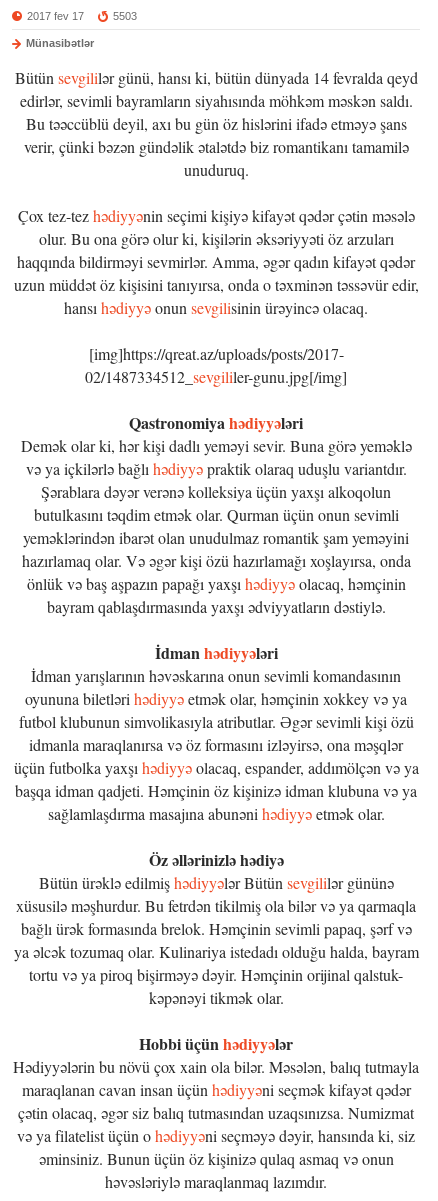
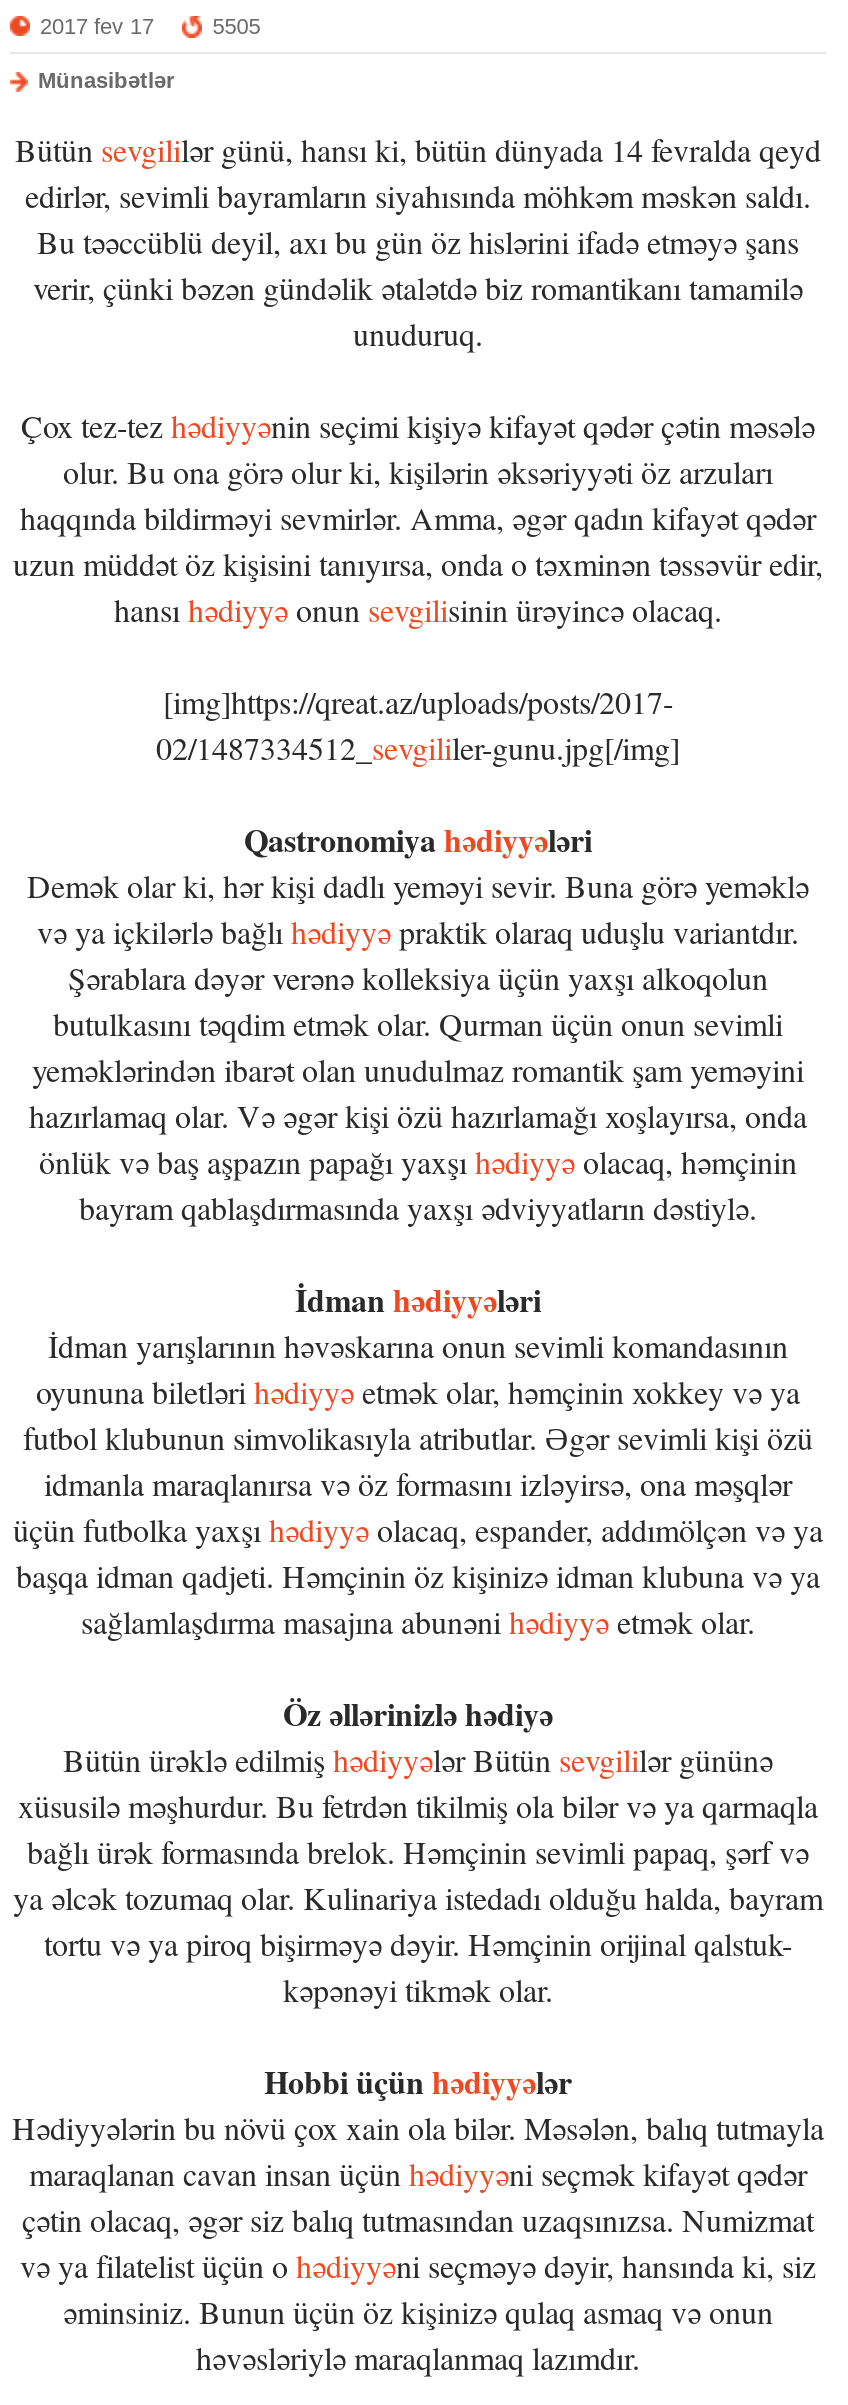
- 5503
+ 5505
